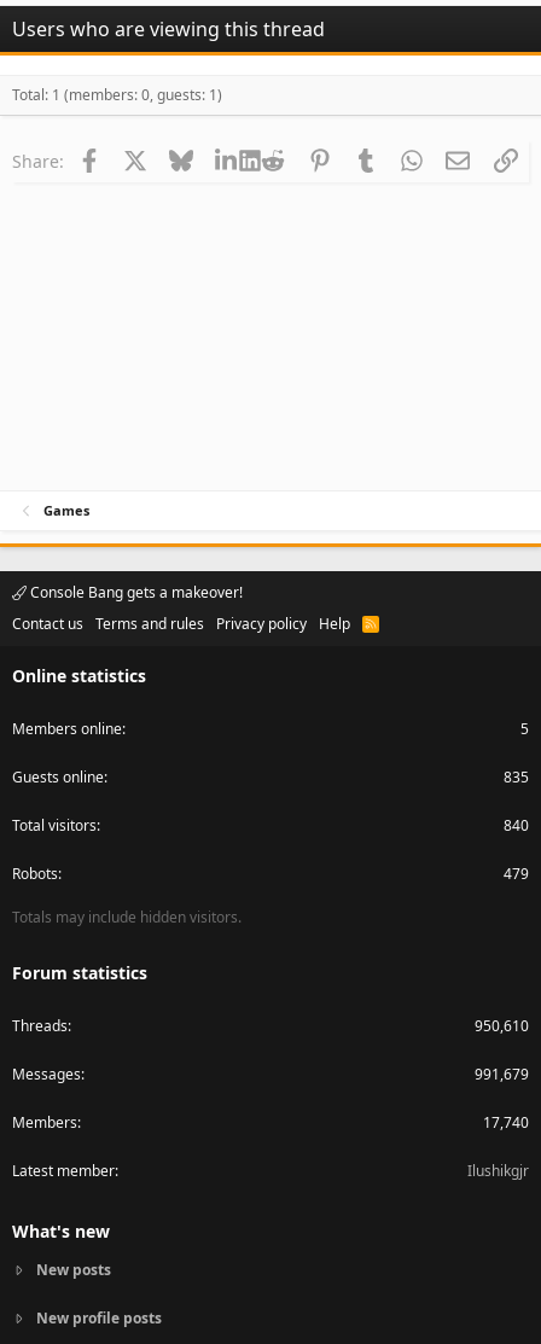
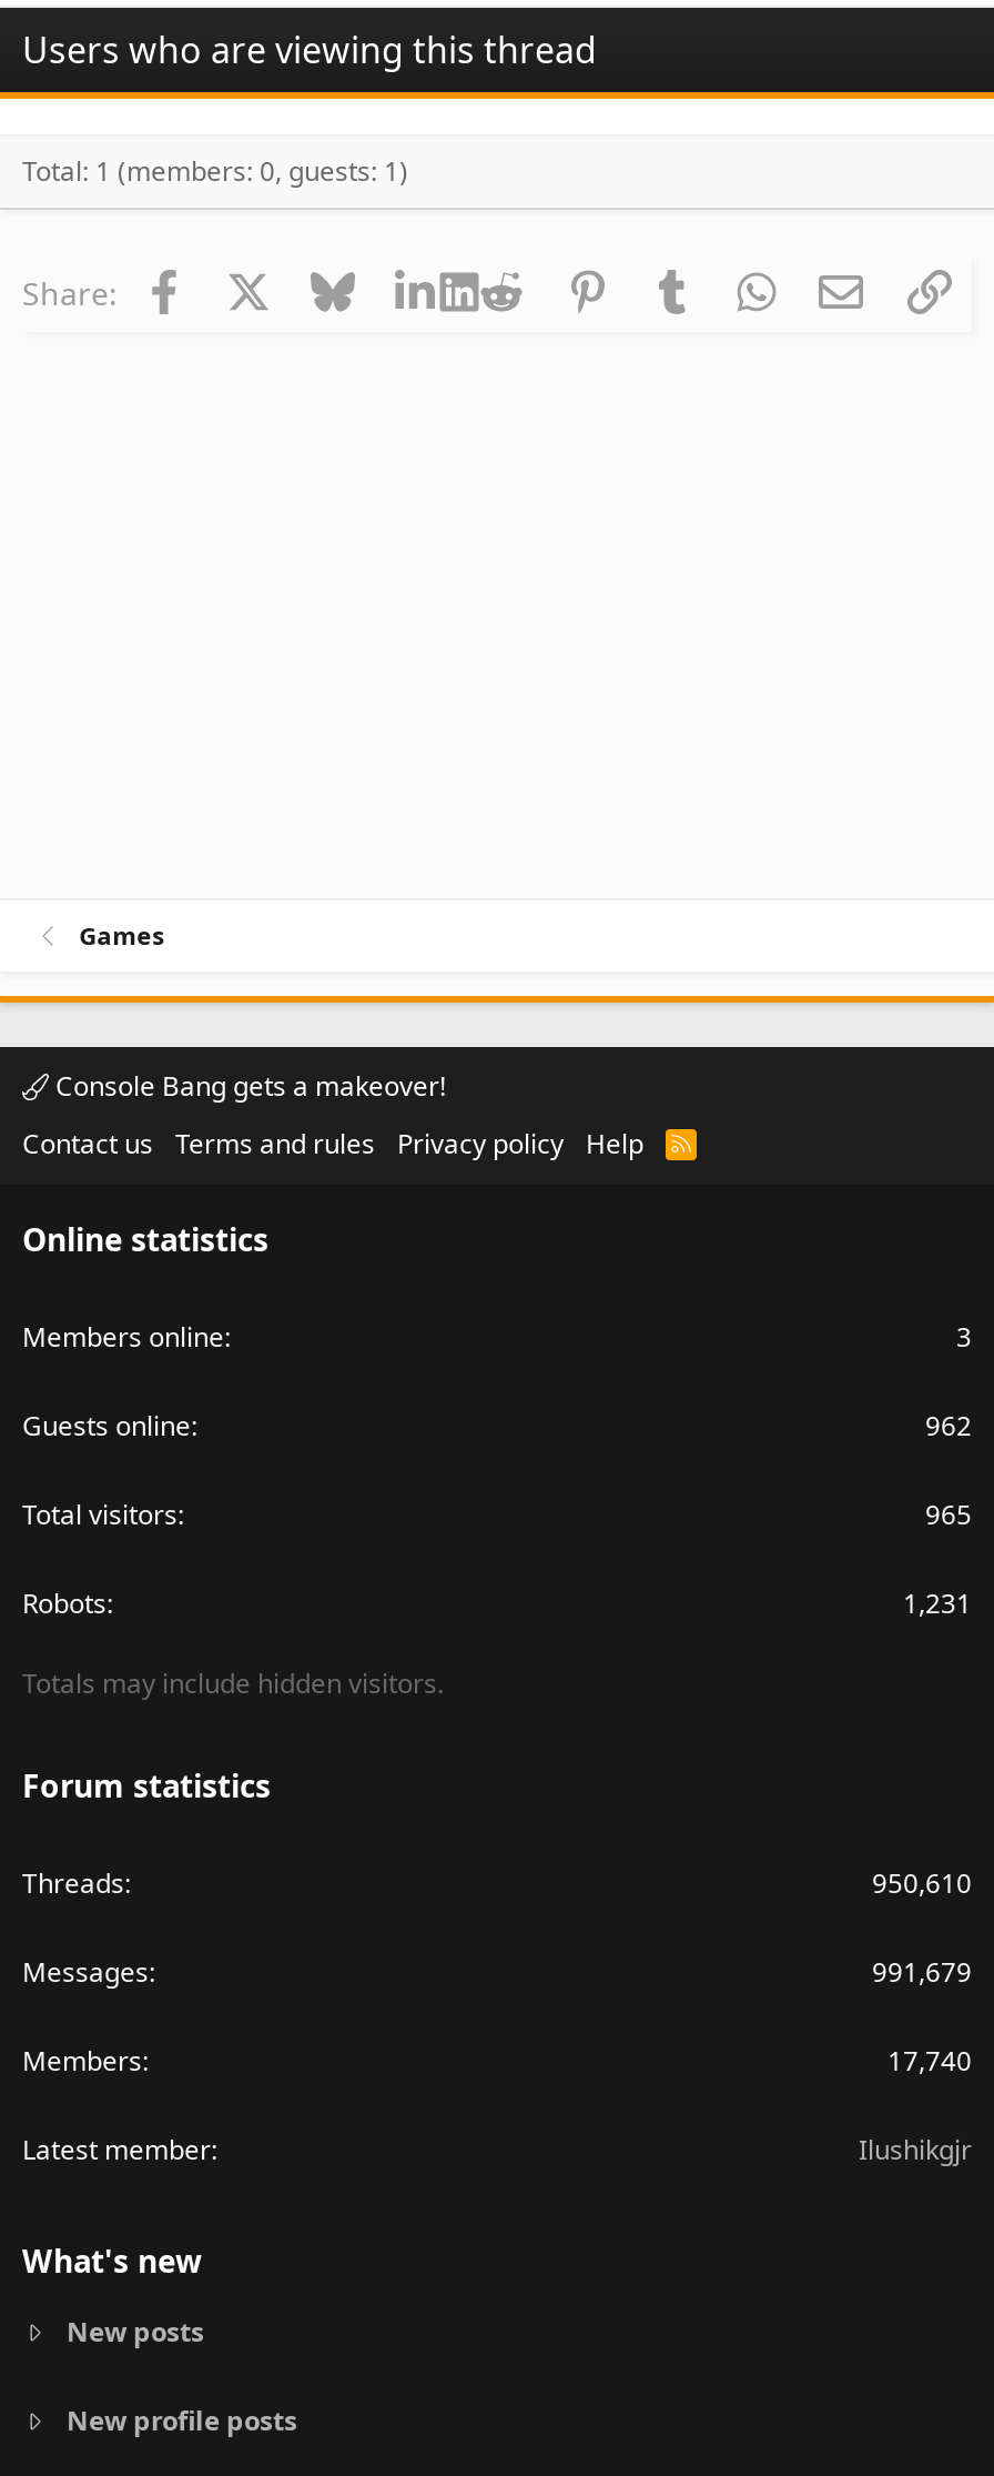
- 5
+ 3

- 835
+ 962

- 840
+ 965

- 479
+ 1,231
